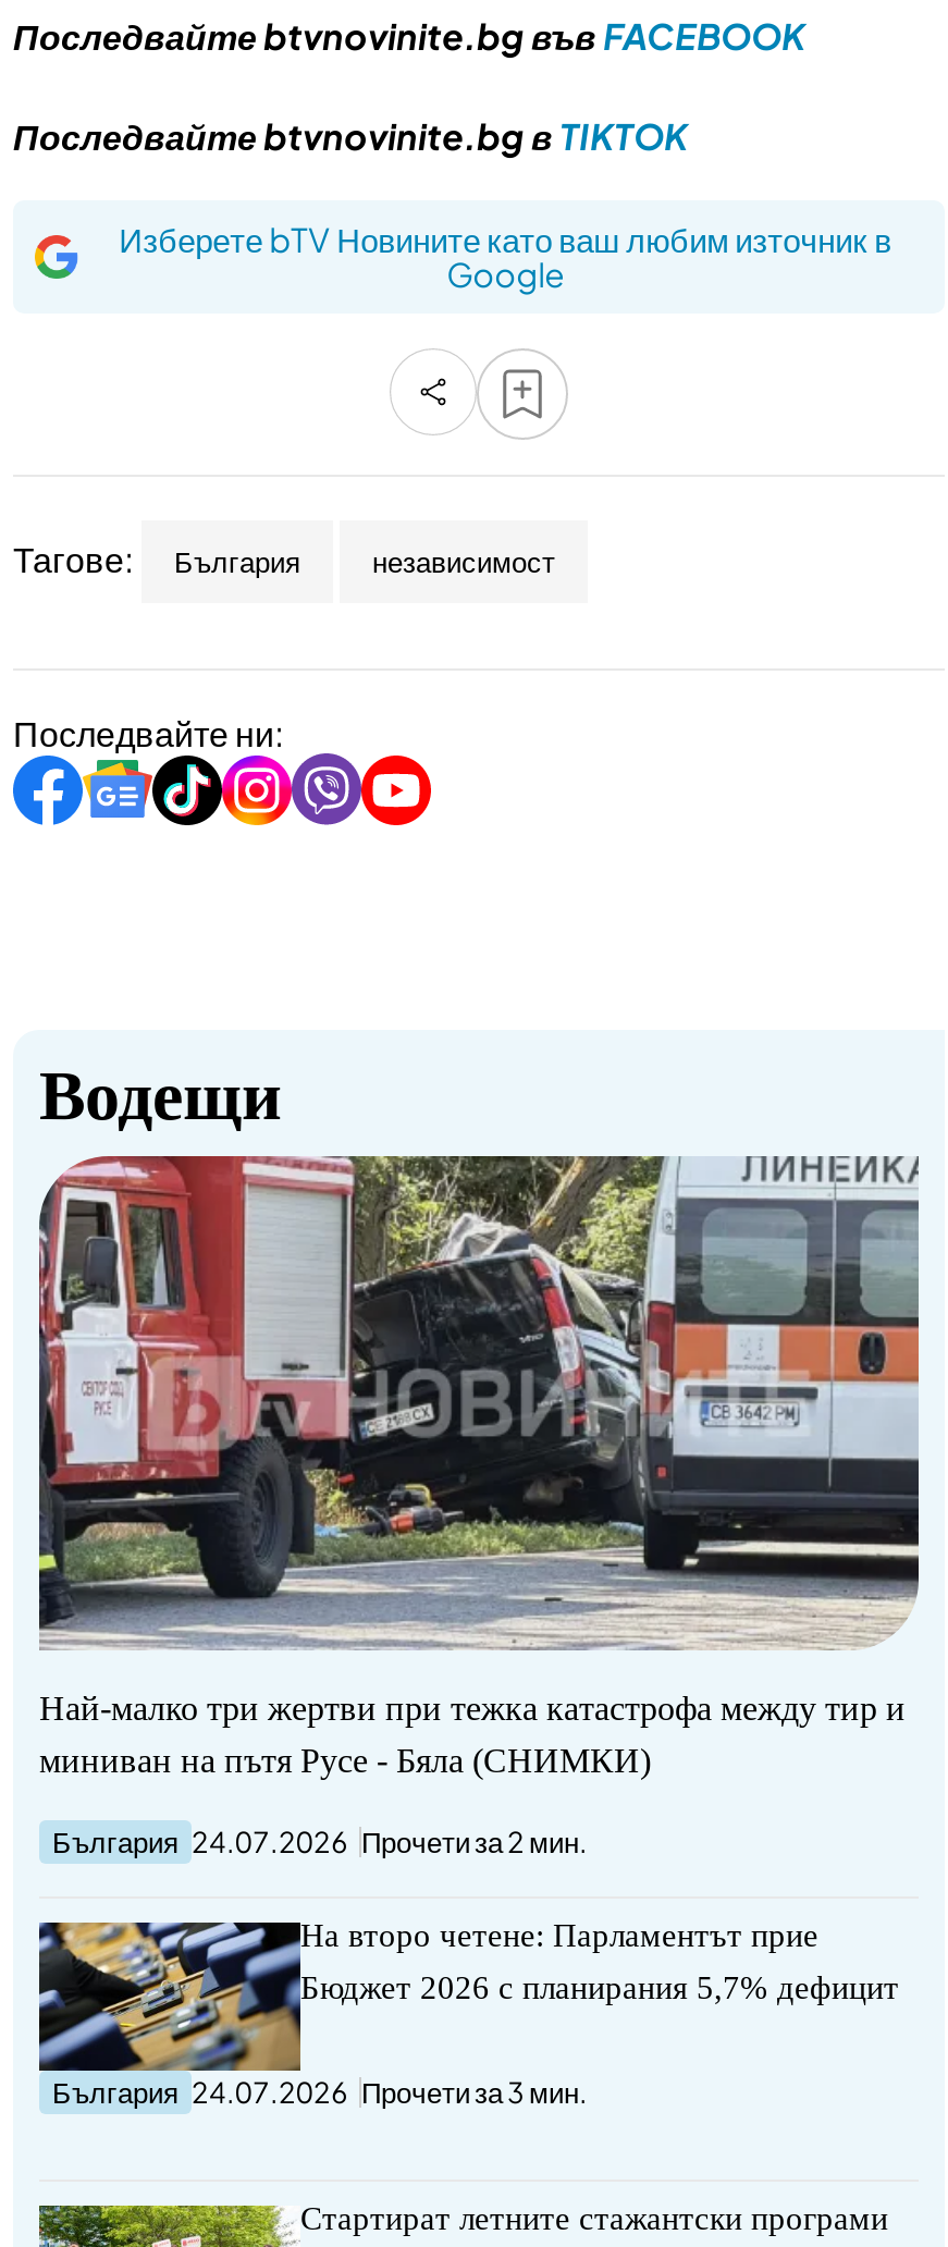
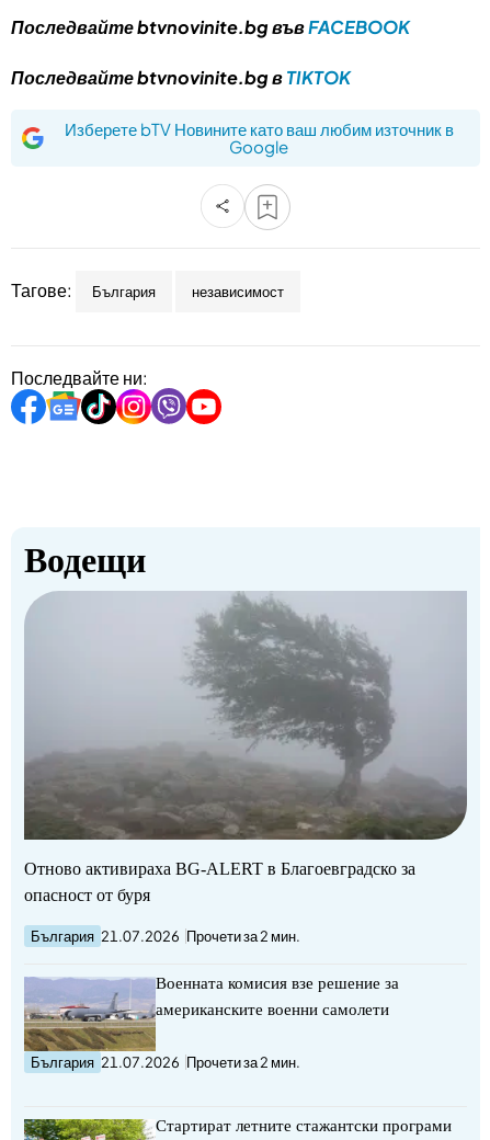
- [image]
- Най-малко три жертви при тежка катастрофа между тир и
- миниван на пътя Русе - Бяла (СНИМКИ)
+ [image]
+ Отново активираха BG-ALERT в Благоевградско за
+ опасност от буря

- България 24.07.2026 Прочети за 2 мин.
+ България 21.07.2026 Прочети за 2 мин.

- [image]
- България 24.07.2026 Прочети за 3 мин.
+ [image]
+ България 21.07.2026 Прочети за 2 мин.

- На второ четене: Парламентът прие
+ Военната комисия взе решение за

- Бюджет 2026 с планирания 5,7% дефицит
+ американските военни самолети
